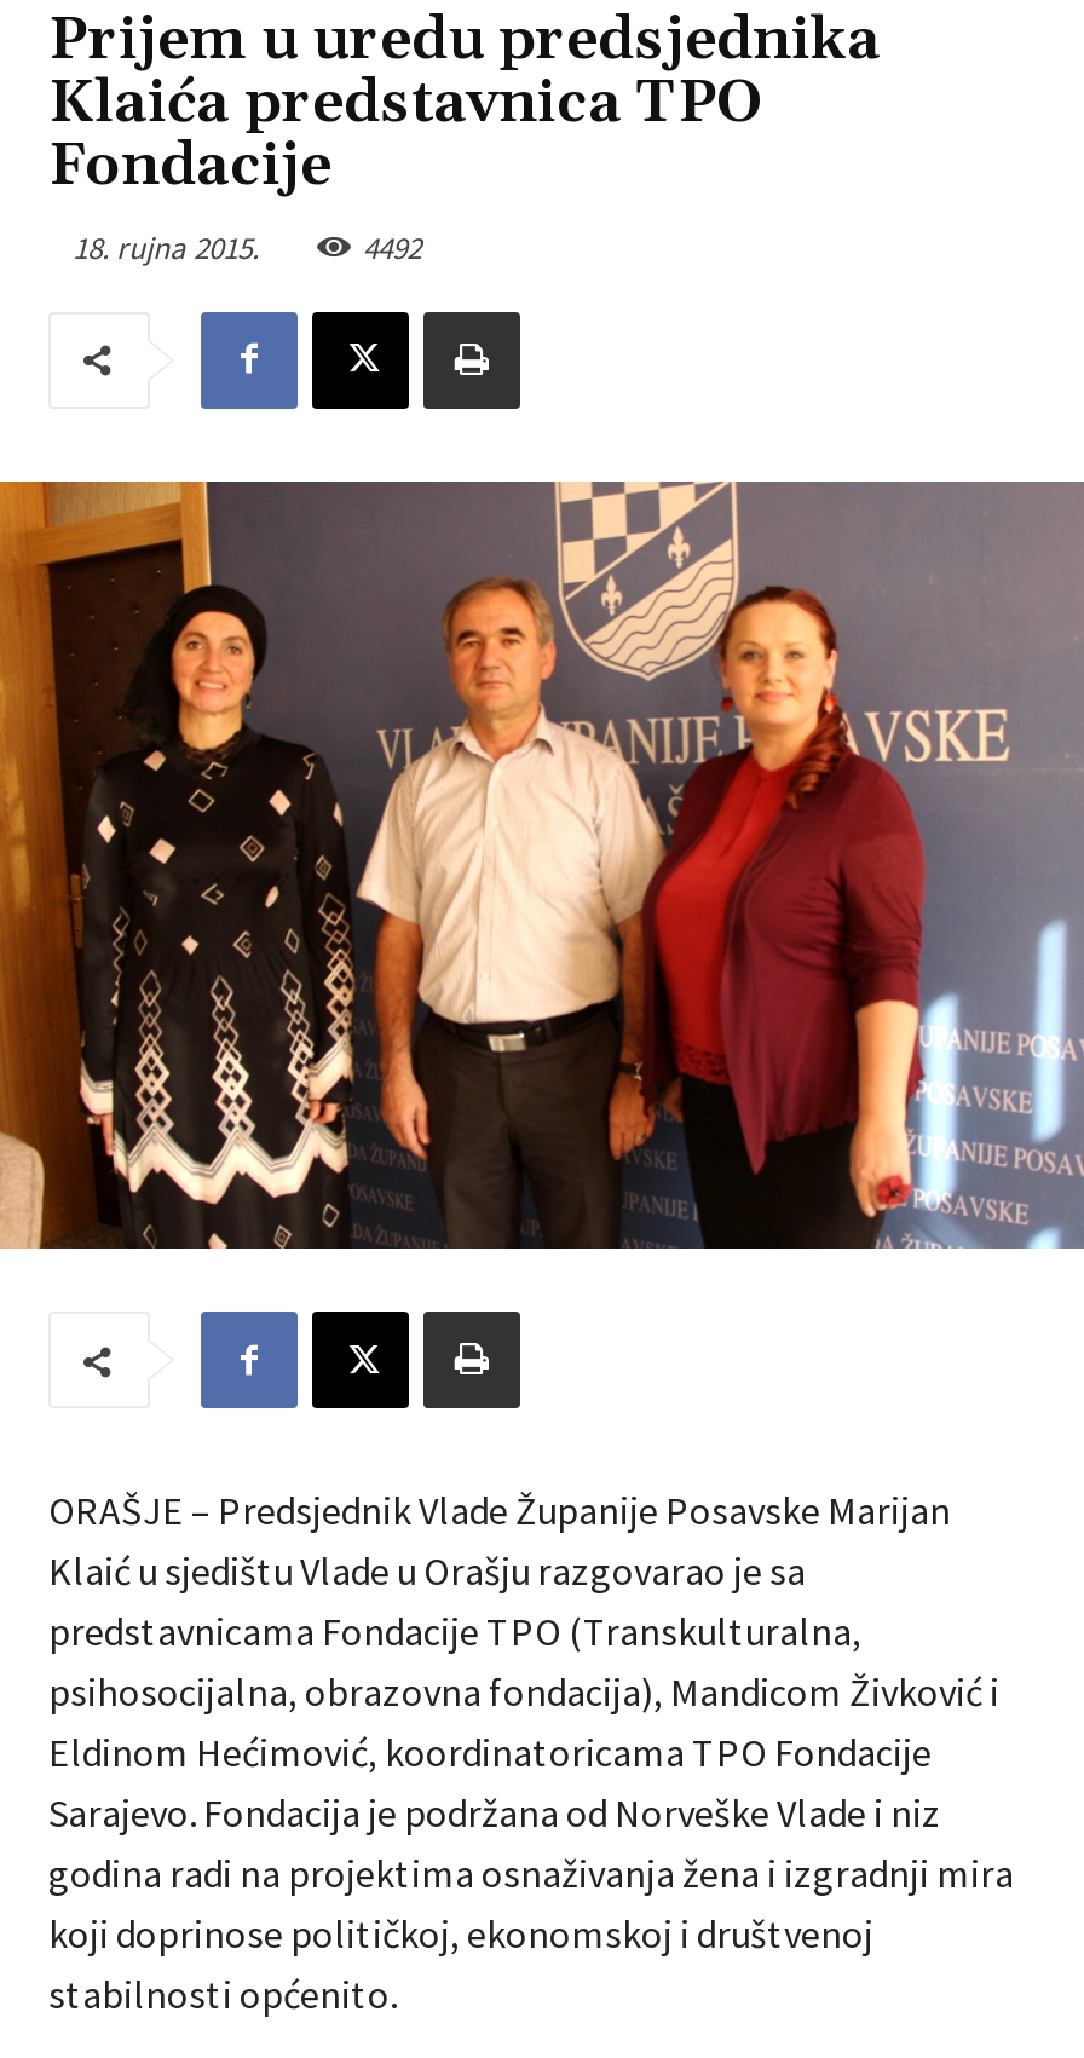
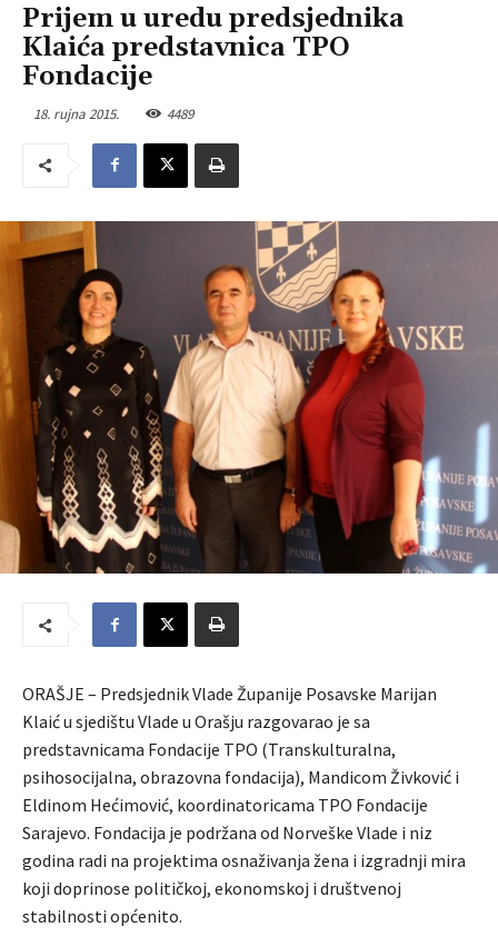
- 4492
+ 4489
